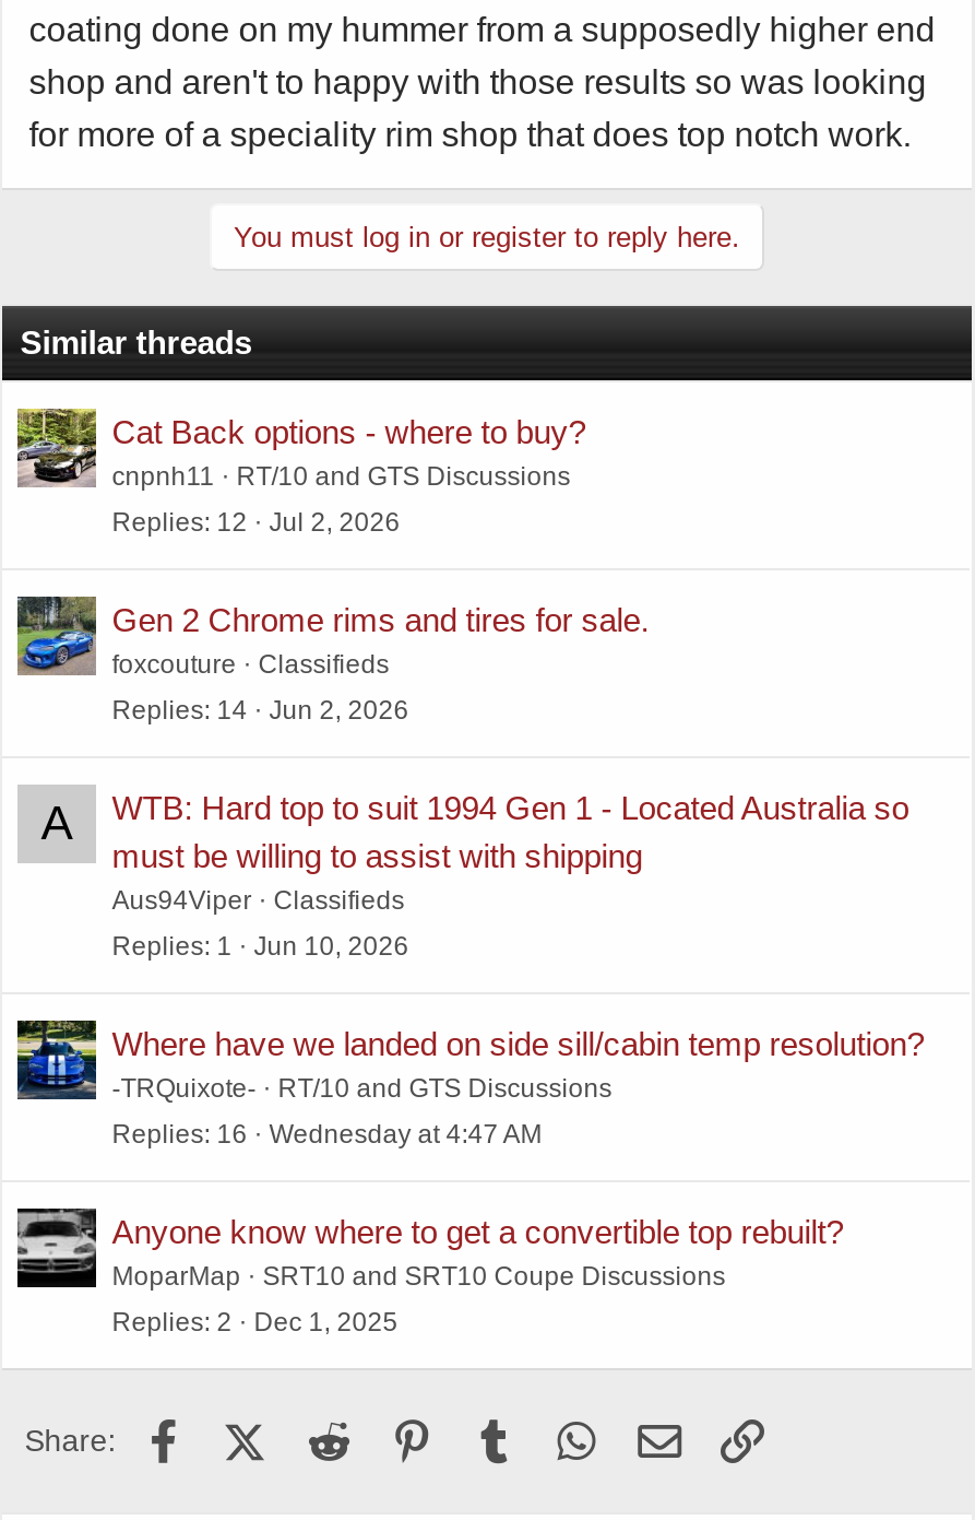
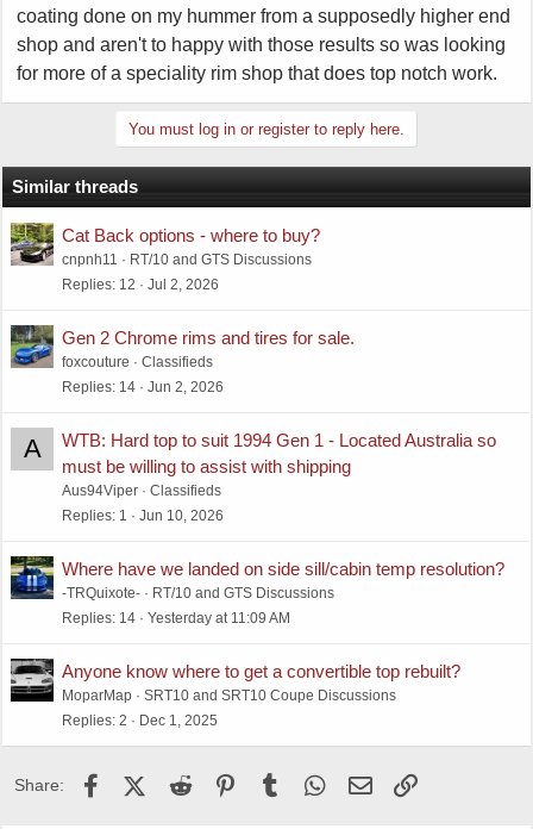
- Replies 16
+ Replies 14

- Wednesday at 4:47 AM
+ Yesterday at 11:09 AM
